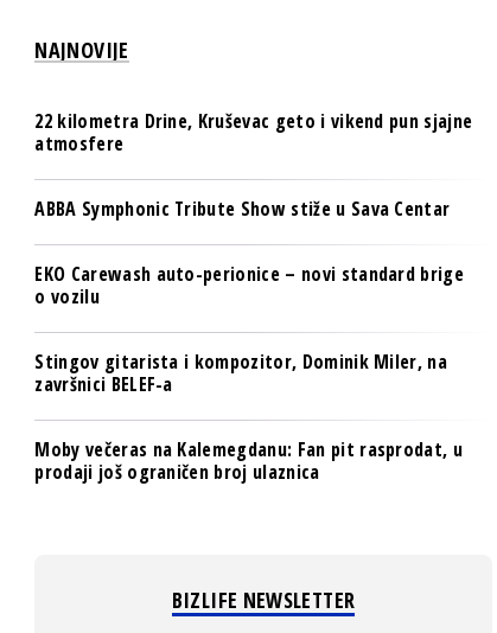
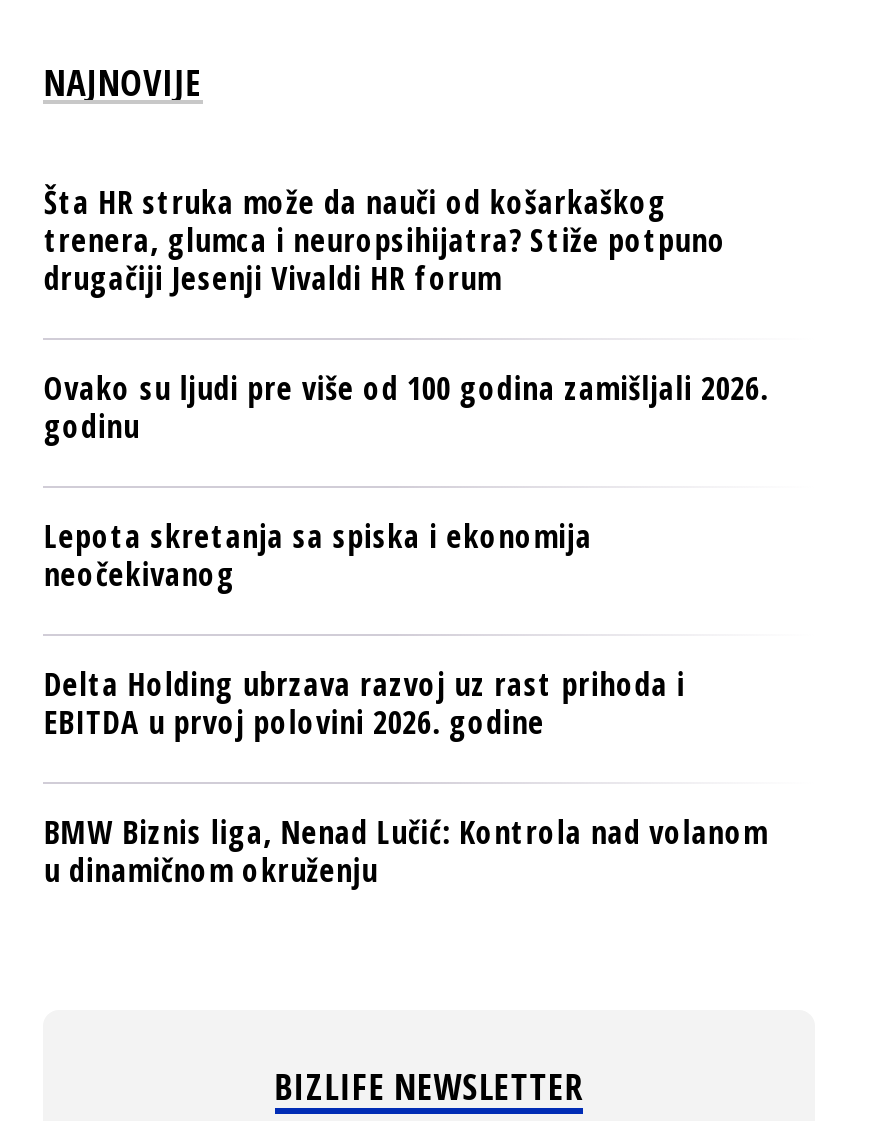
- 22 kilometra Drine, Kruševac geto i vikend pun sjajne
- atmosfere
+ Šta HR struka može da nauči od košarkaškog
+ trenera, glumca i neuropsihijatra? Stiže potpuno
+ drugačiji Jesenji Vivaldi HR forum

- ABBA Symphonic Tribute Show stiže u Sava Centar
+ Ovako su ljudi pre više od 100 godina zamišljali 2026.
+ godinu

- EKO Carewash auto-perionice – novi standard brige
- o vozilu
+ Lepota skretanja sa spiska i ekonomija
+ neočekivanog

- Stingov gitarista i kompozitor, Dominik Miler, na
- završnici BELEF-a
+ Delta Holding ubrzava razvoj uz rast prihoda i
+ EBITDA u prvoj polovini 2026. godine

- Moby večeras na Kalemegdanu: Fan pit rasprodat, u
- prodaji još ograničen broj ulaznica
+ BMW Biznis liga, Nenad Lučić: Kontrola nad volanom
+ u dinamičnom okruženju
